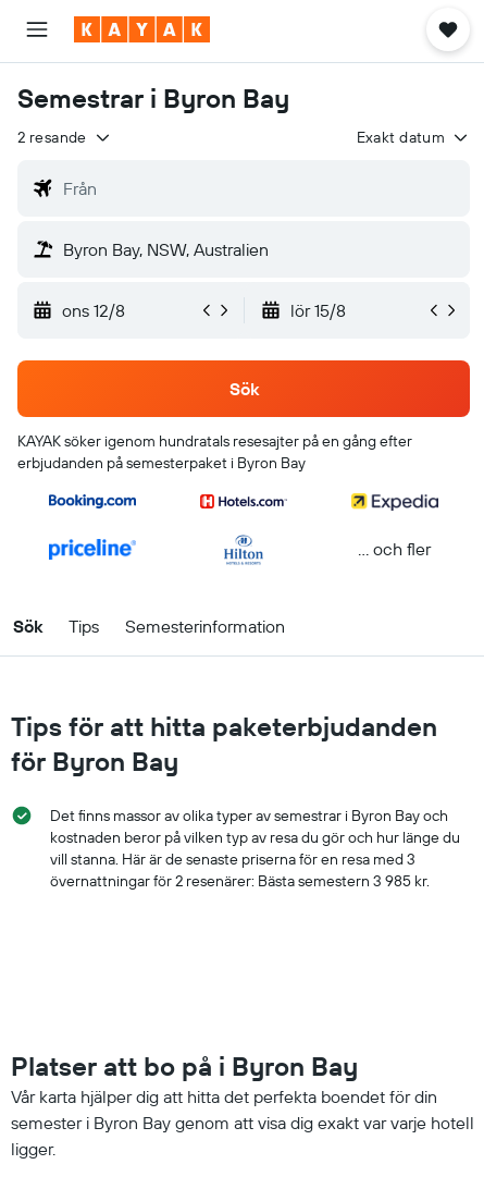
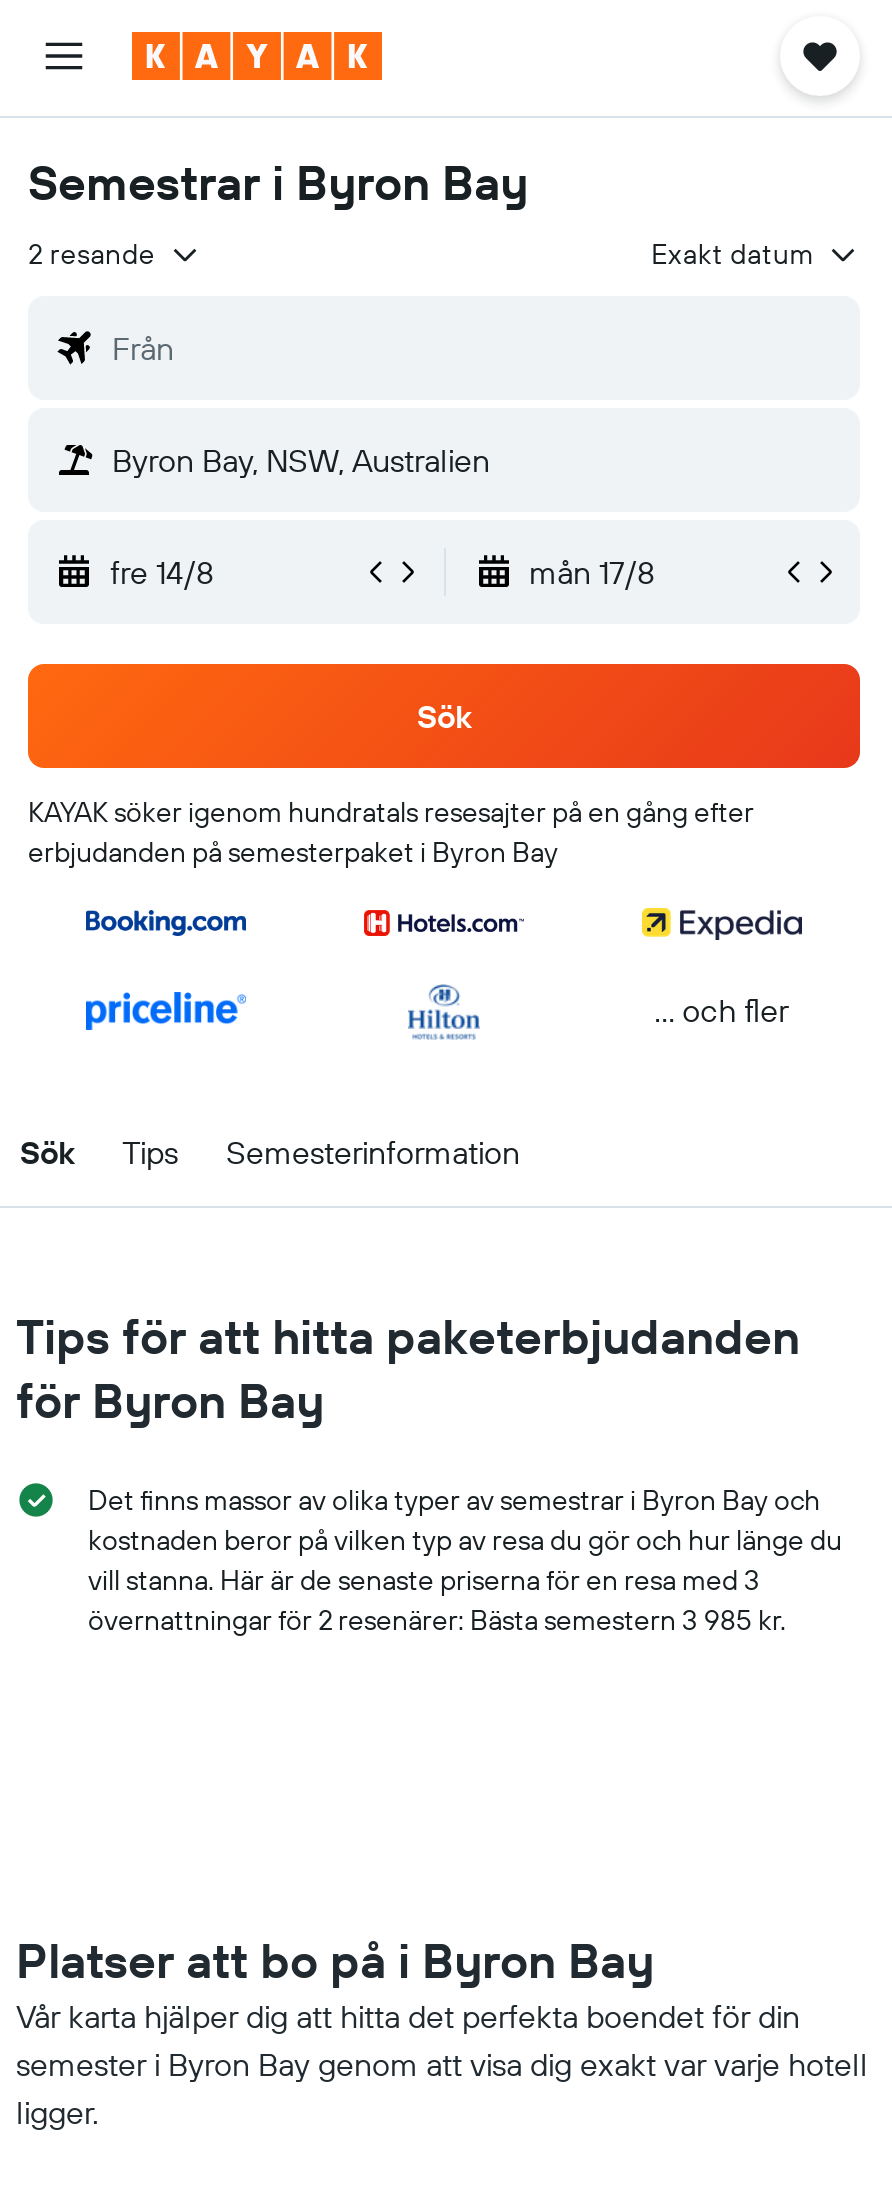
- ons 12/8
- lör 15/8
+ fre 14/8
+ mån 17/8
